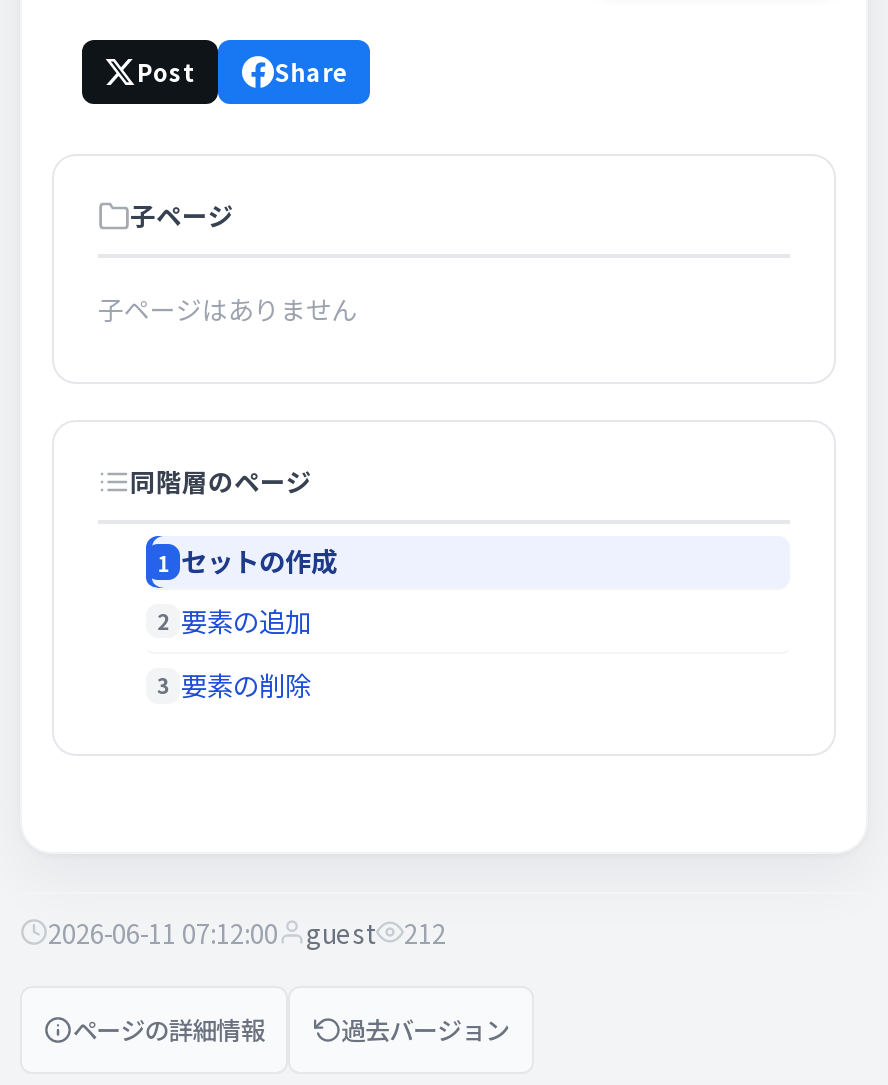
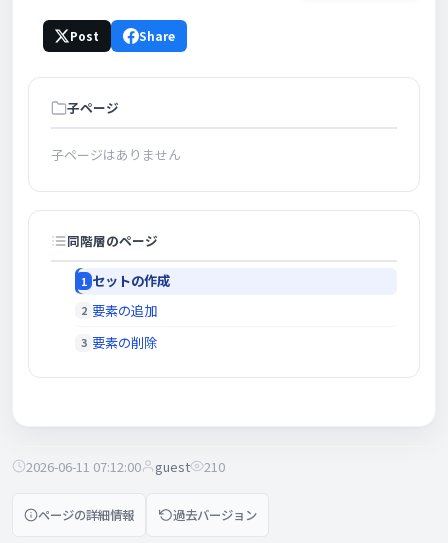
- 2026-06-11 07:12:00 guest 212
+ 2026-06-11 07:12:00 guest 210
